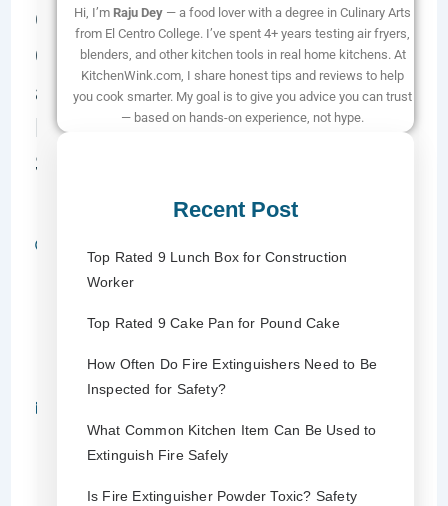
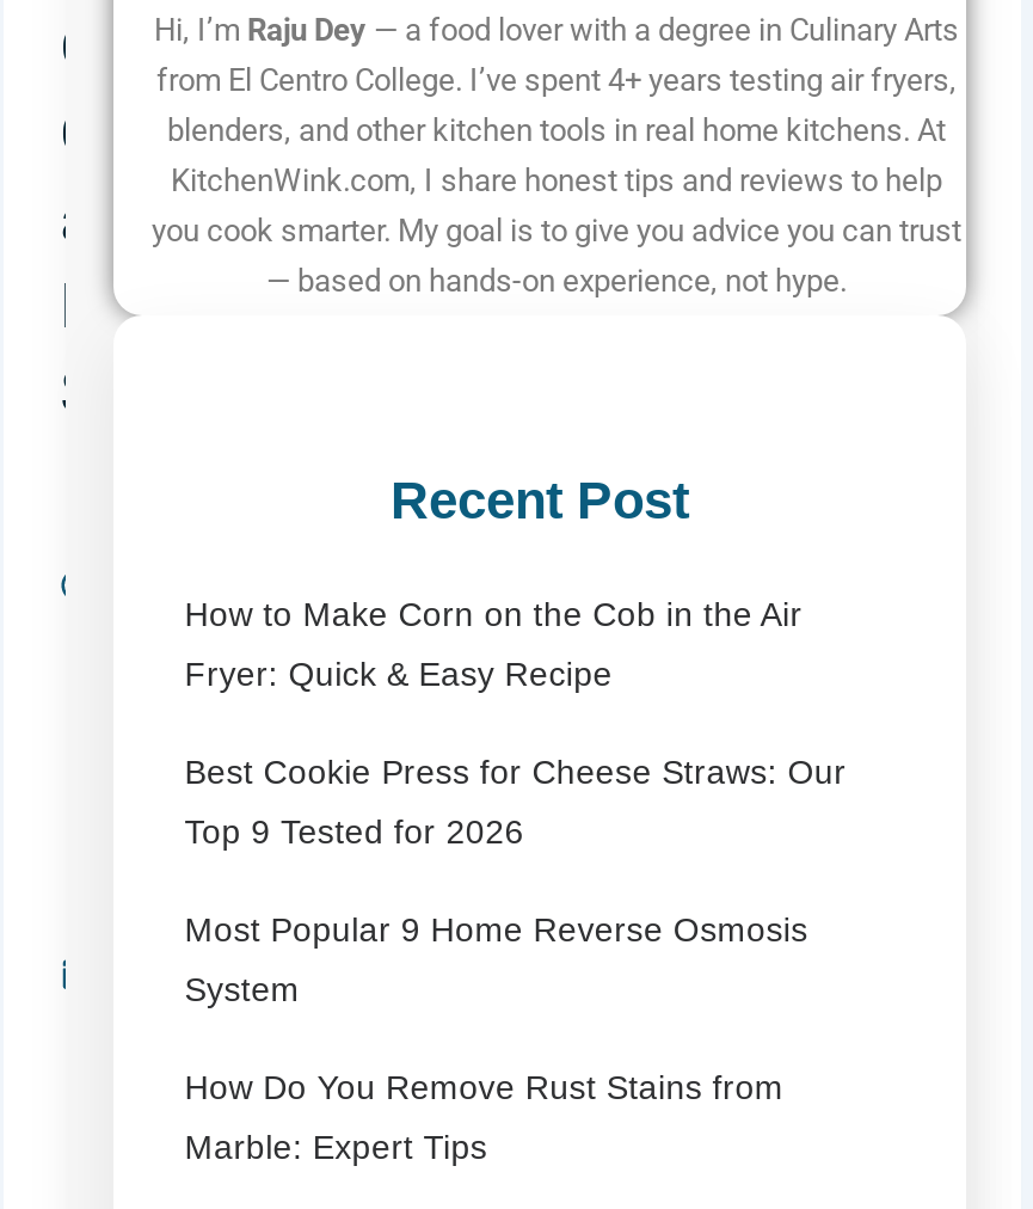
- Top Rated 9 Lunch Box for Construction
+ How to Make Corn on the Cob in the Air

- Worker
+ Fryer: Quick & Easy Recipe

- Top Rated 9 Cake Pan for Pound Cake
+ Best Cookie Press for Cheese Straws: Our

- How Often Do Fire Extinguishers Need to Be
+ Top 9 Tested for 2026

- Inspected for Safety?
+ Most Popular 9 Home Reverse Osmosis

- What Common Kitchen Item Can Be Used to
+ System

- Extinguish Fire Safely
+ How Do You Remove Rust Stains from

- Is Fire Extinguisher Powder Toxic? Safety
+ Marble: Expert Tips
